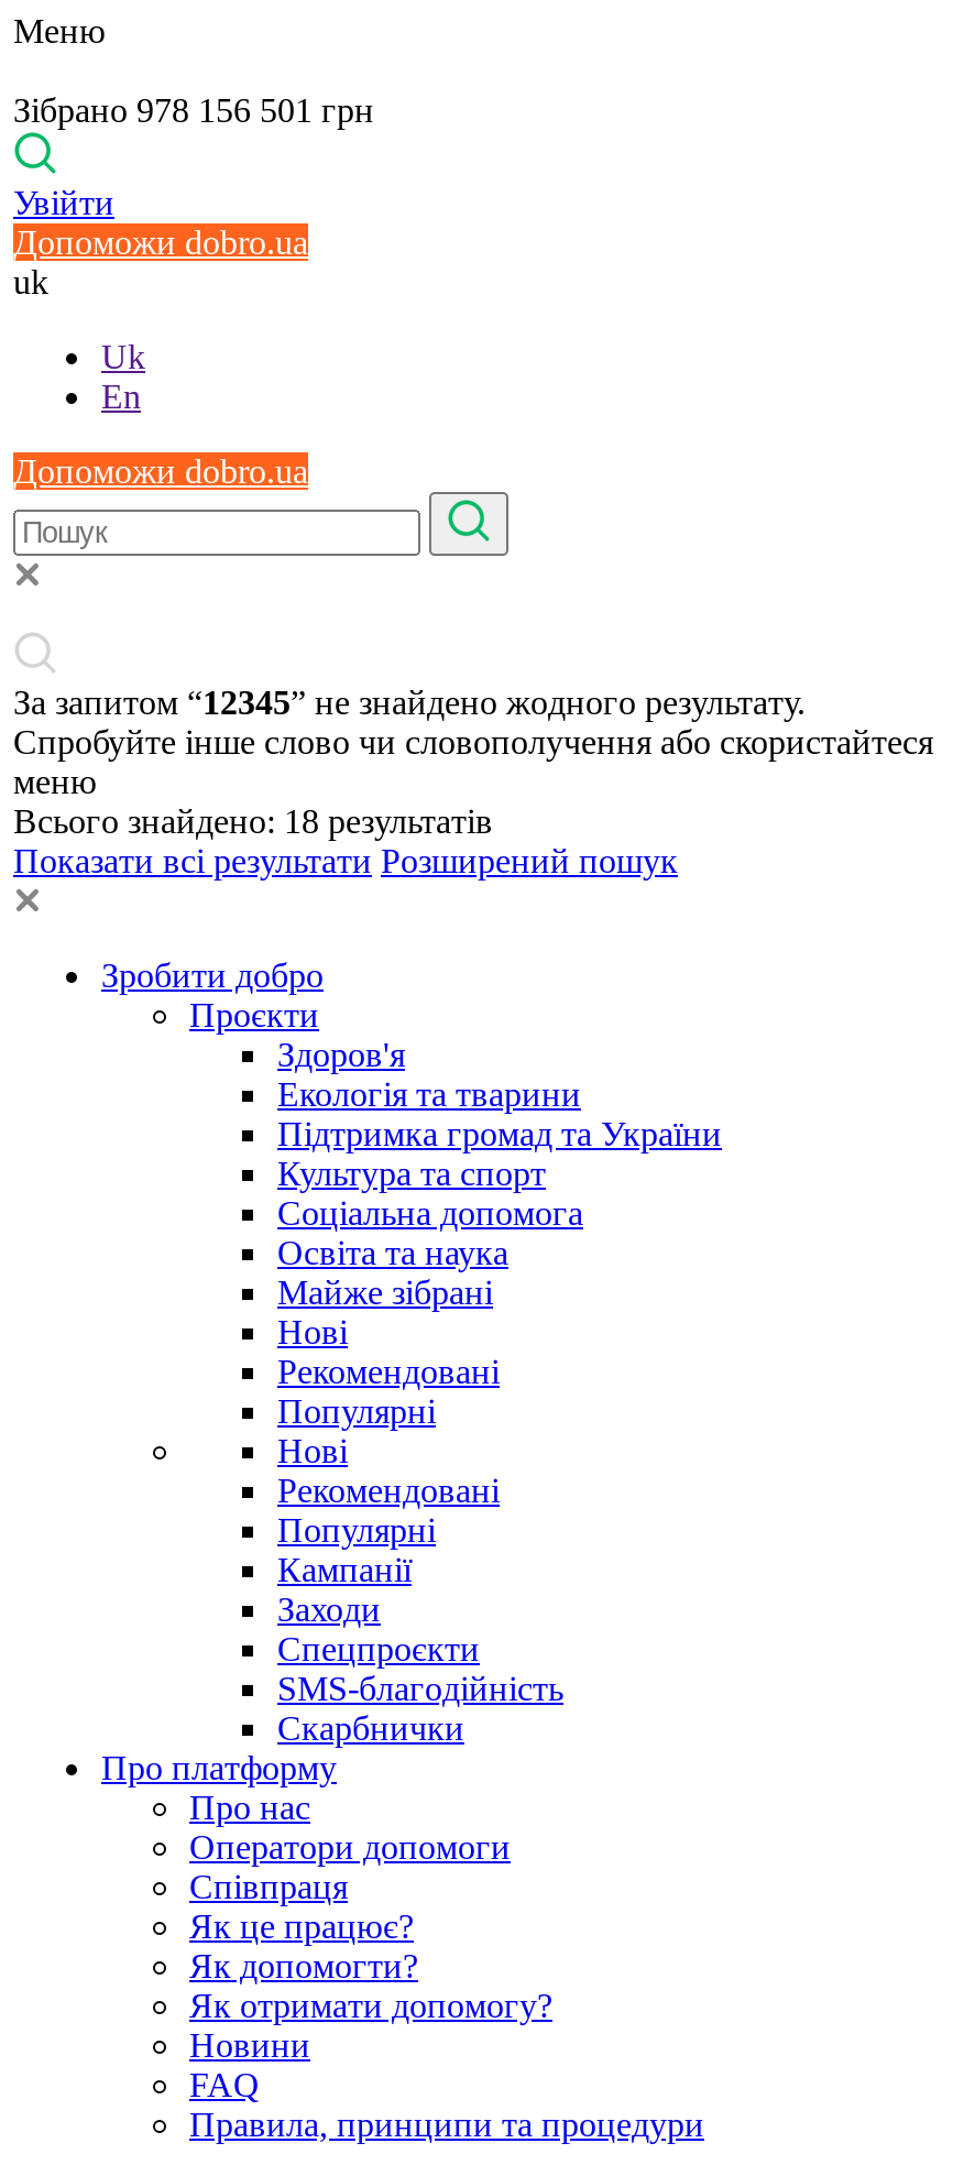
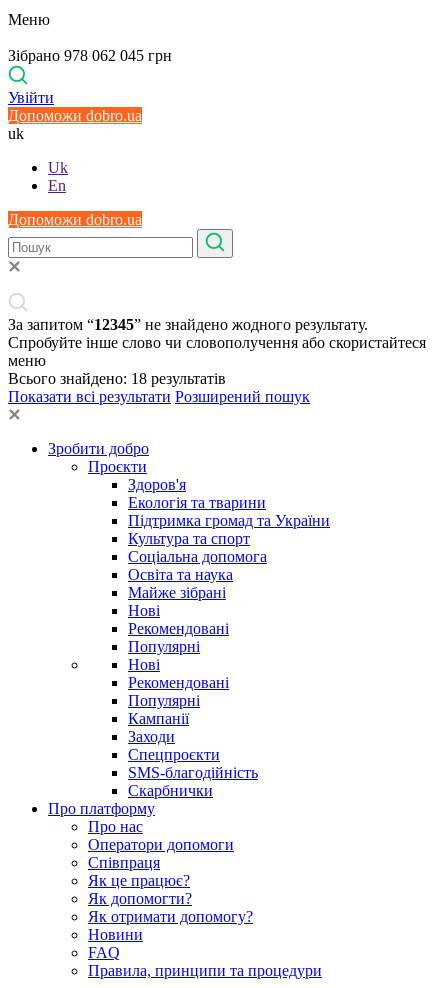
- Зібрано 978 156 501 грн
+ Зібрано 978 062 045 грн
